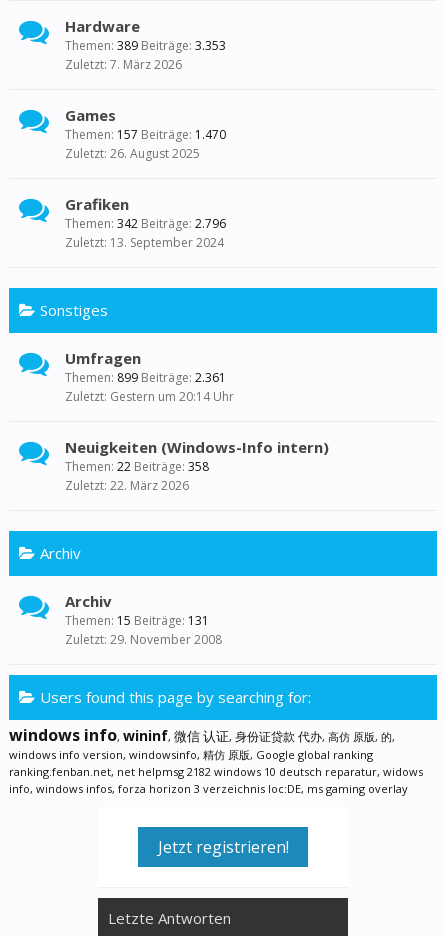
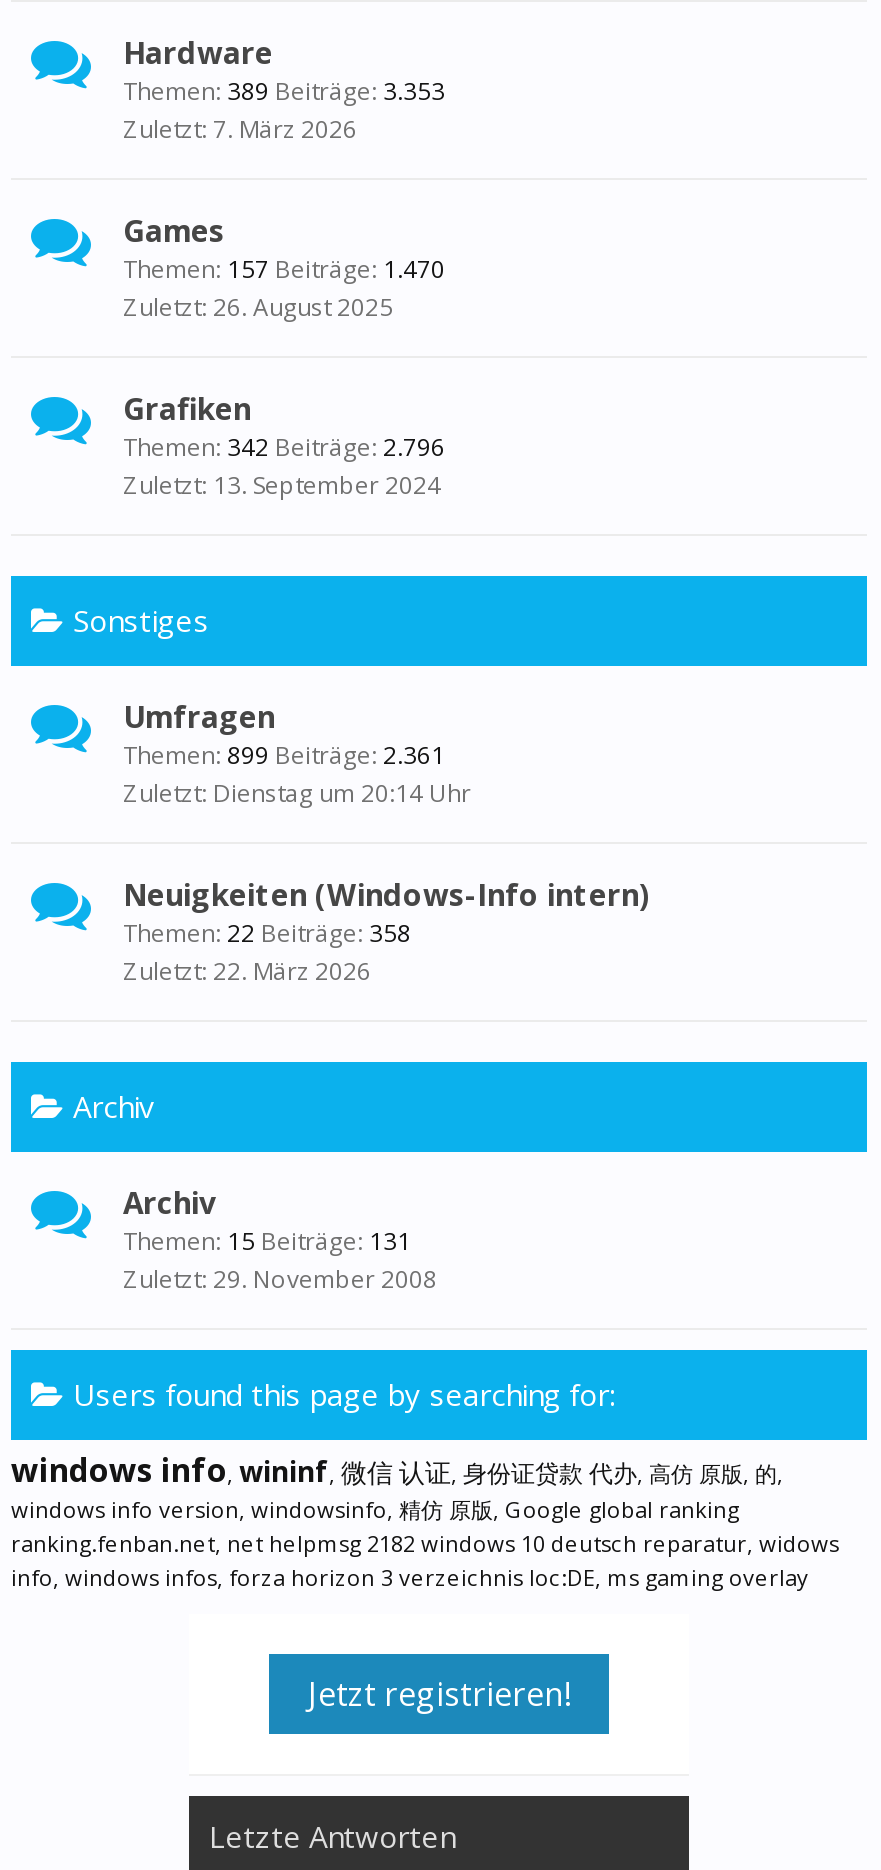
- Gestern um 20:14 Uhr
+ Dienstag um 20:14 Uhr
